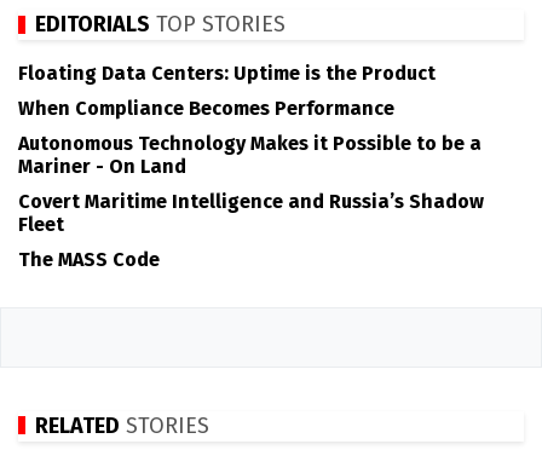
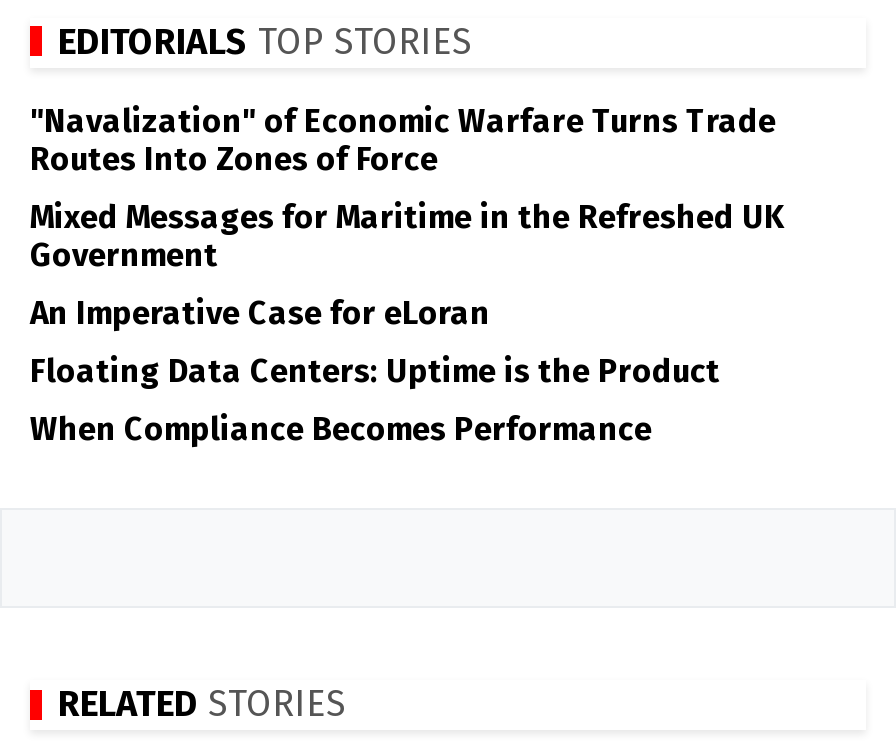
+ "Navalization" of Economic Warfare Turns Trade
+ Routes Into Zones of Force
+ Mixed Messages for Maritime in the Refreshed UK
+ Government
+ An Imperative Case for eLoran

moved down: Floating Data Centers: Uptime is the Product | When Compliance Becomes Performance

- Autonomous Technology Makes it Possible to be a
- Mariner - On Land
- Covert Maritime Intelligence and Russia’s Shadow
- Fleet
- The MASS Code
